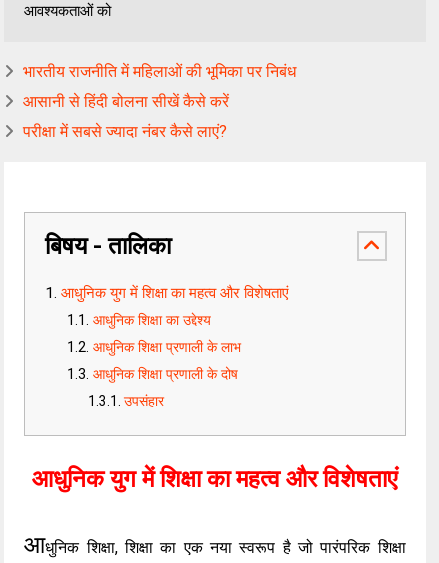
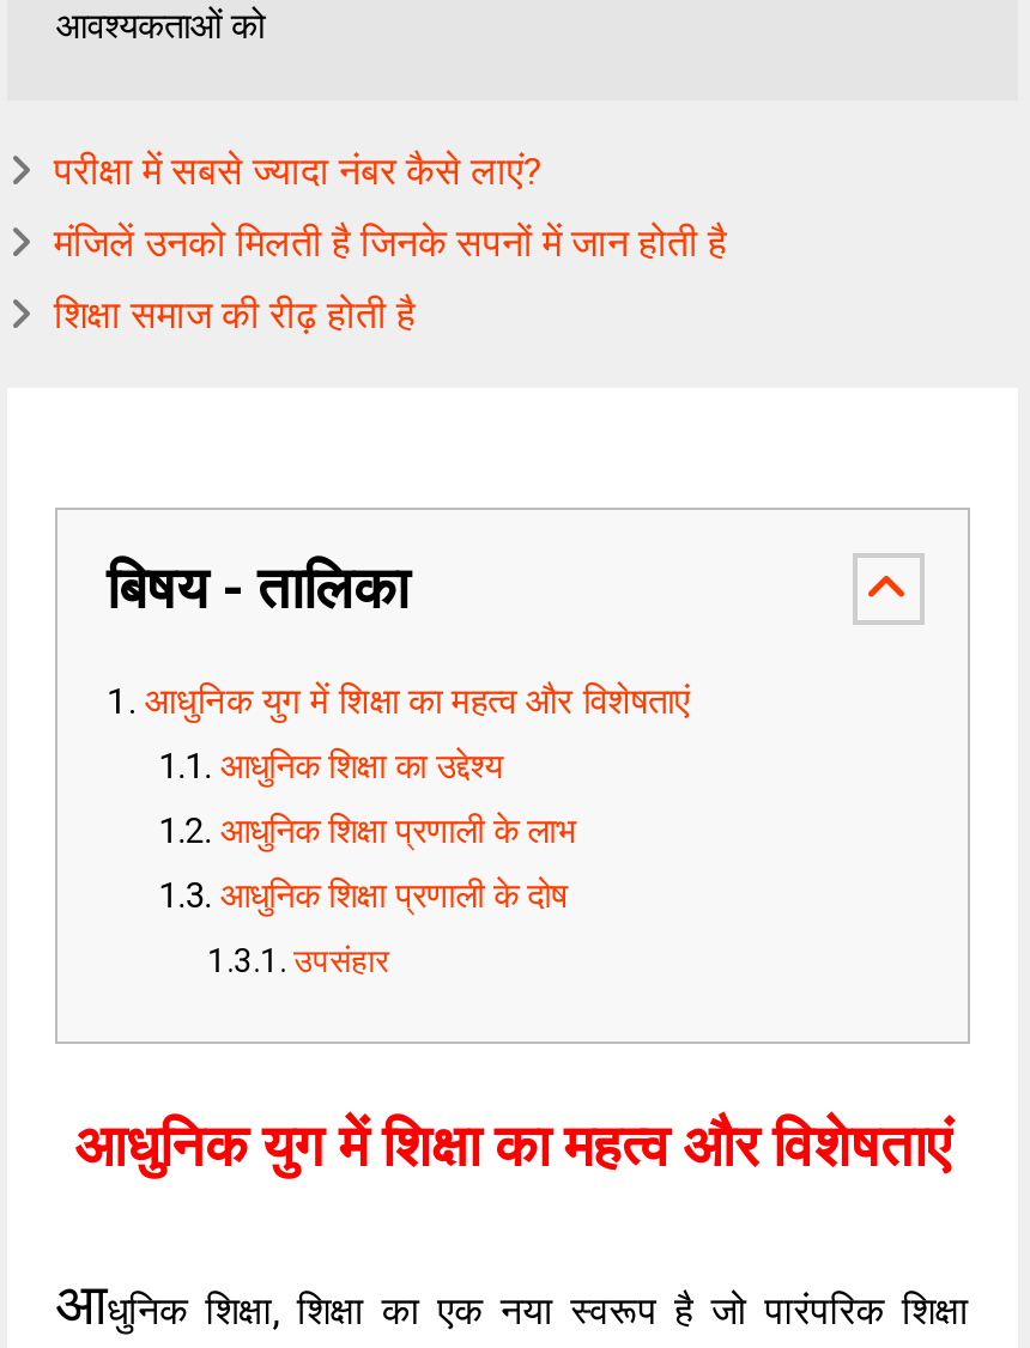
- भारतीय राजनीति में महिलाओं की भूमिका पर निबंध
- आसानी से हिंदी बोलना सीखें कैसे करें

moved up: परीक्षा में सबसे ज्यादा नंबर कैसे लाएं?

+ मंजिलें उनको मिलती है जिनके सपनों में जान होती है
+ शिक्षा समाज की रीढ़ होती है
